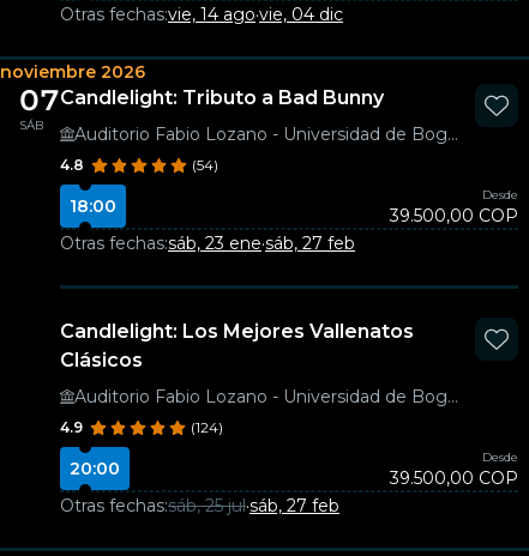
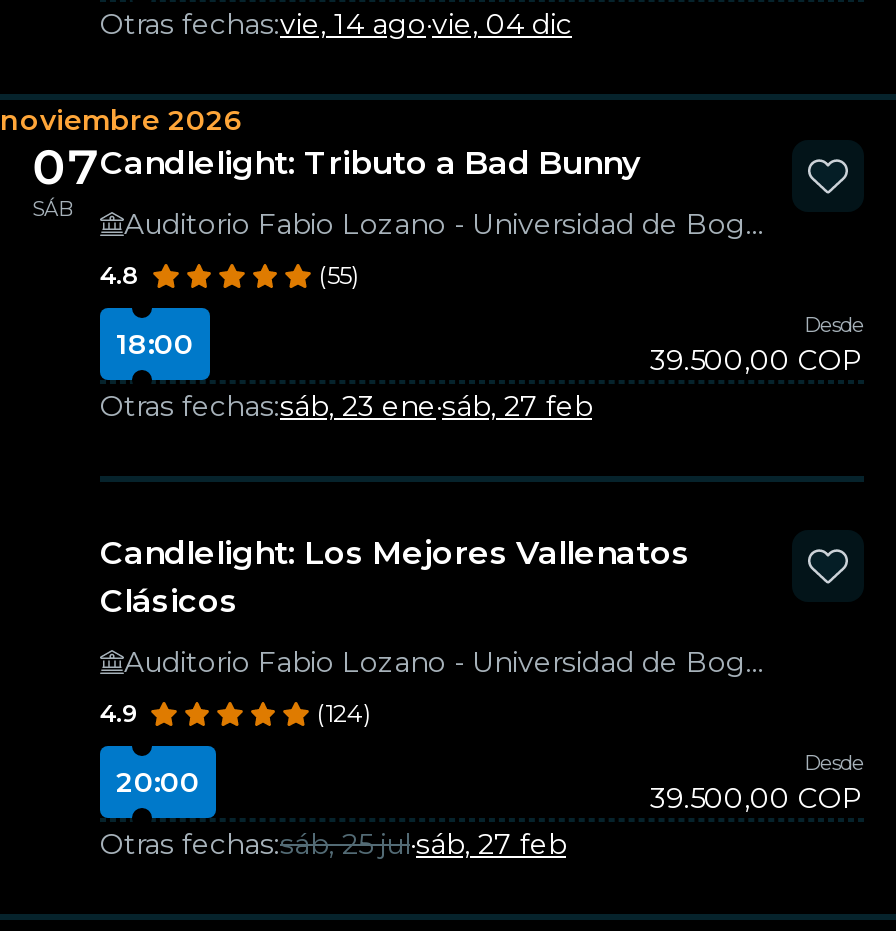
- (54)
+ (55)
